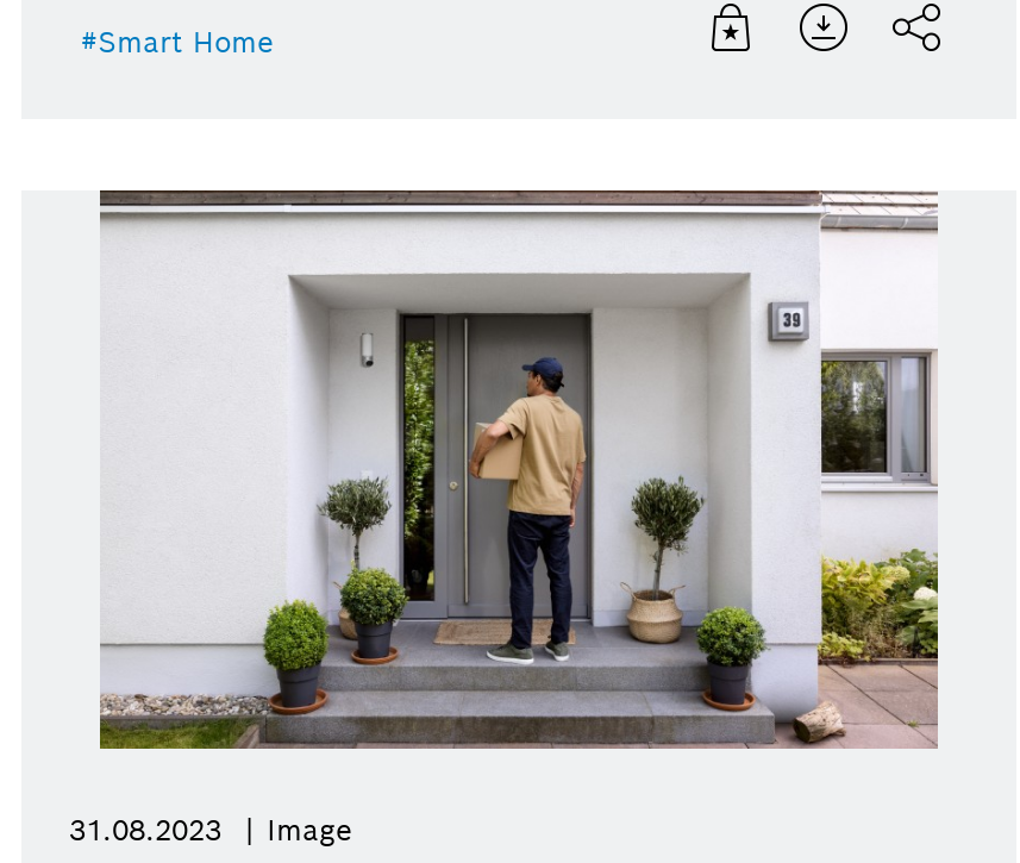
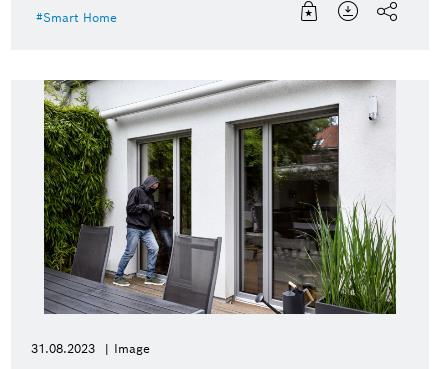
- [image]
+ [image]
